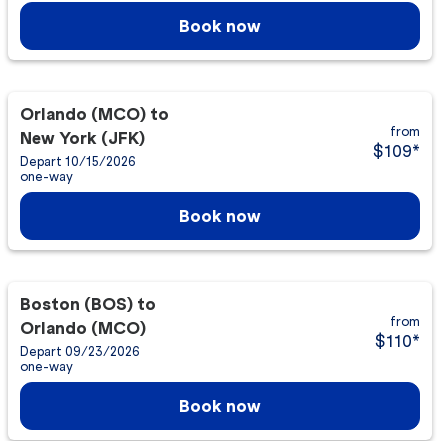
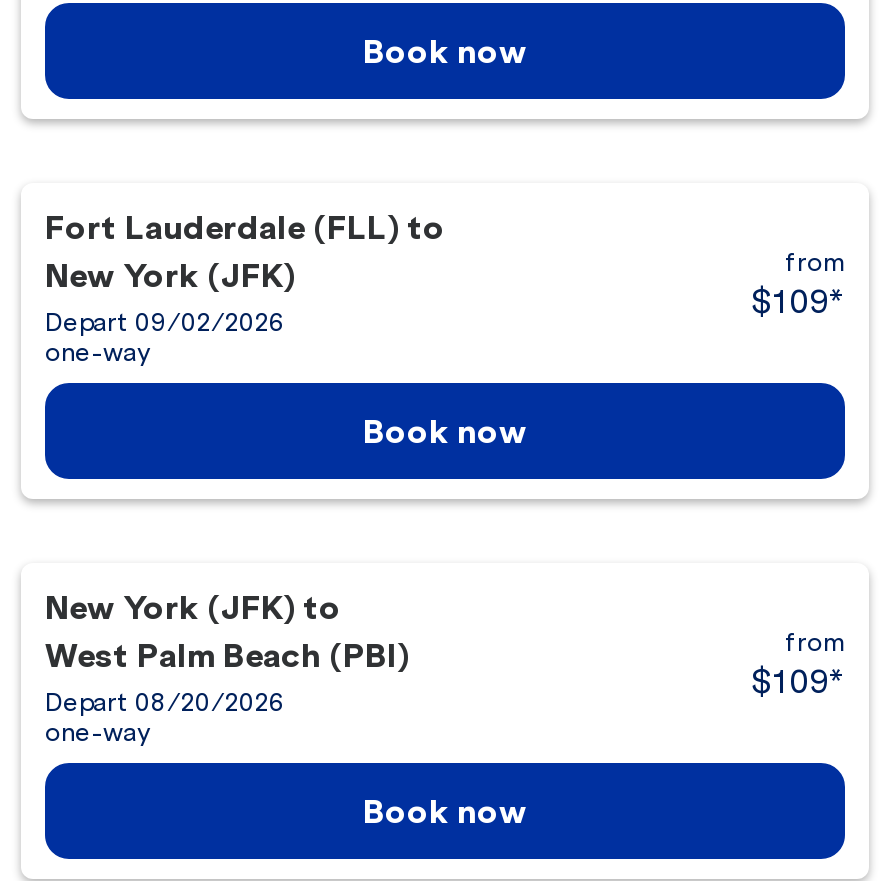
- Orlando (MCO) to
+ Fort Lauderdale (FLL) to

- Depart 10/15/2026
+ Depart 09/02/2026

- Boston (BOS) to
- Orlando (MCO)
- Depart 09/23/2026
+ New York (JFK) to
+ West Palm Beach (PBI)
+ Depart 08/20/2026

- $110*
+ $109*
